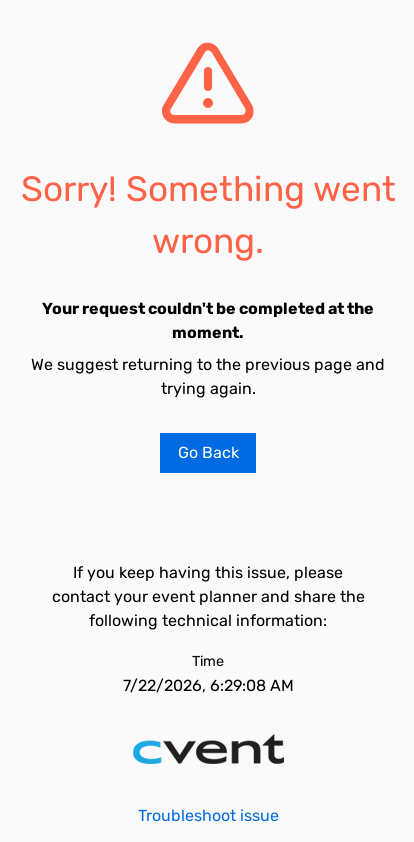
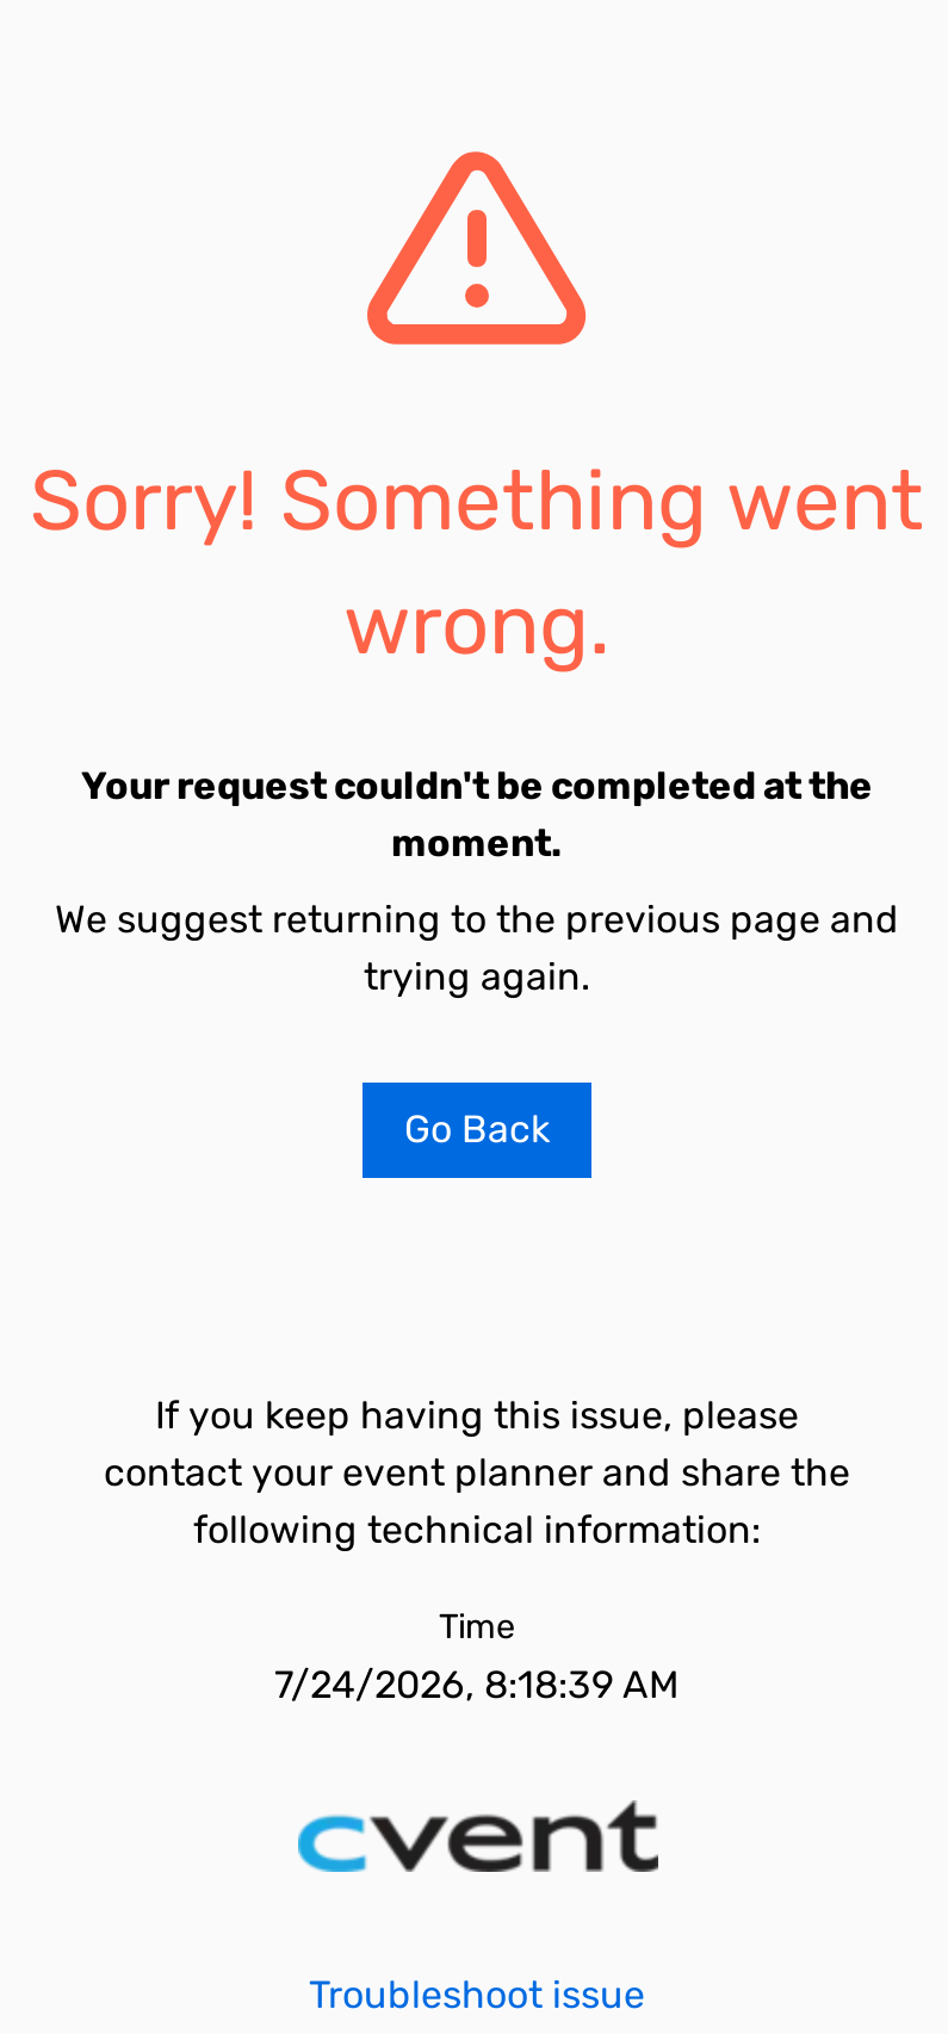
- 7/22/2026, 6:29:08 AM
+ 7/24/2026, 8:18:39 AM
